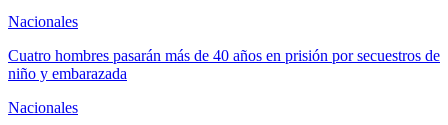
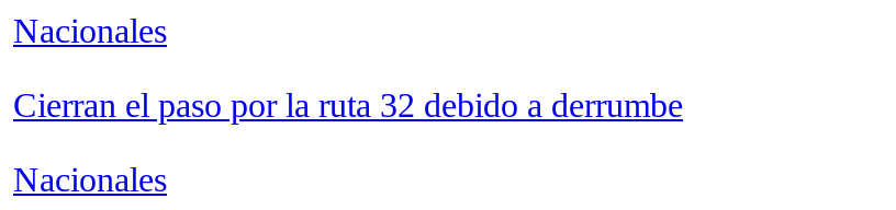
- Cuatro hombres pasarán más de 40 años en prisión por secuestros de
- niño y embarazada
+ Cierran el paso por la ruta 32 debido a derrumbe
